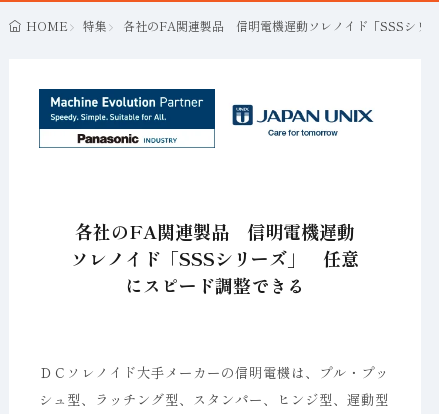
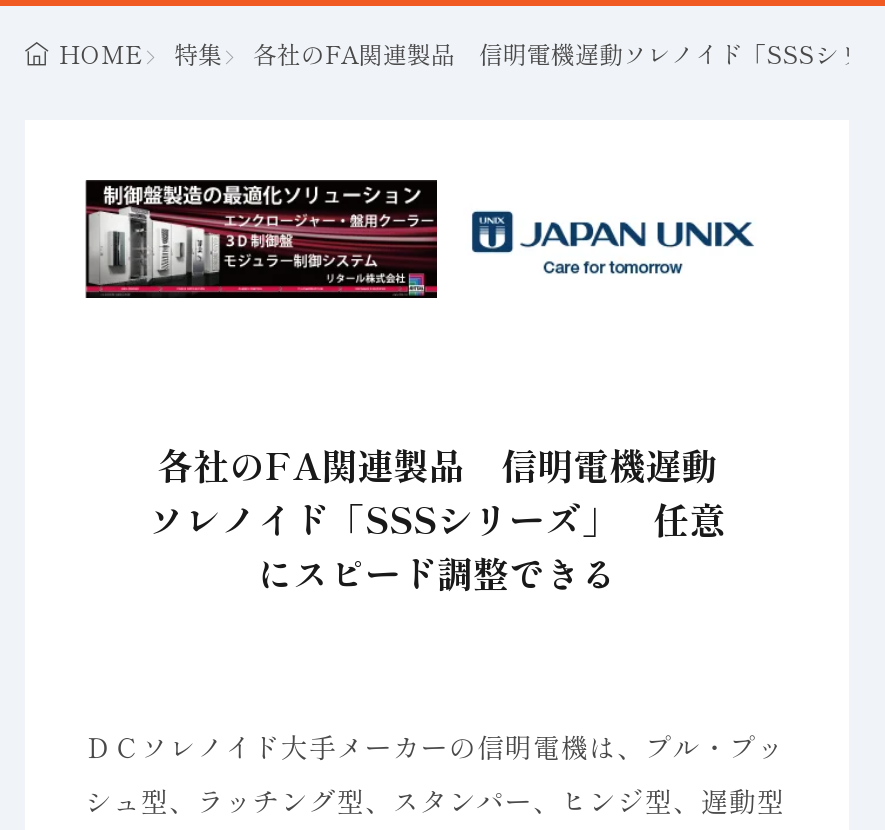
- [image]
+ [image]
